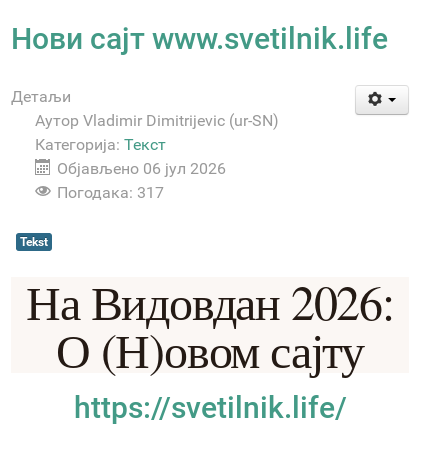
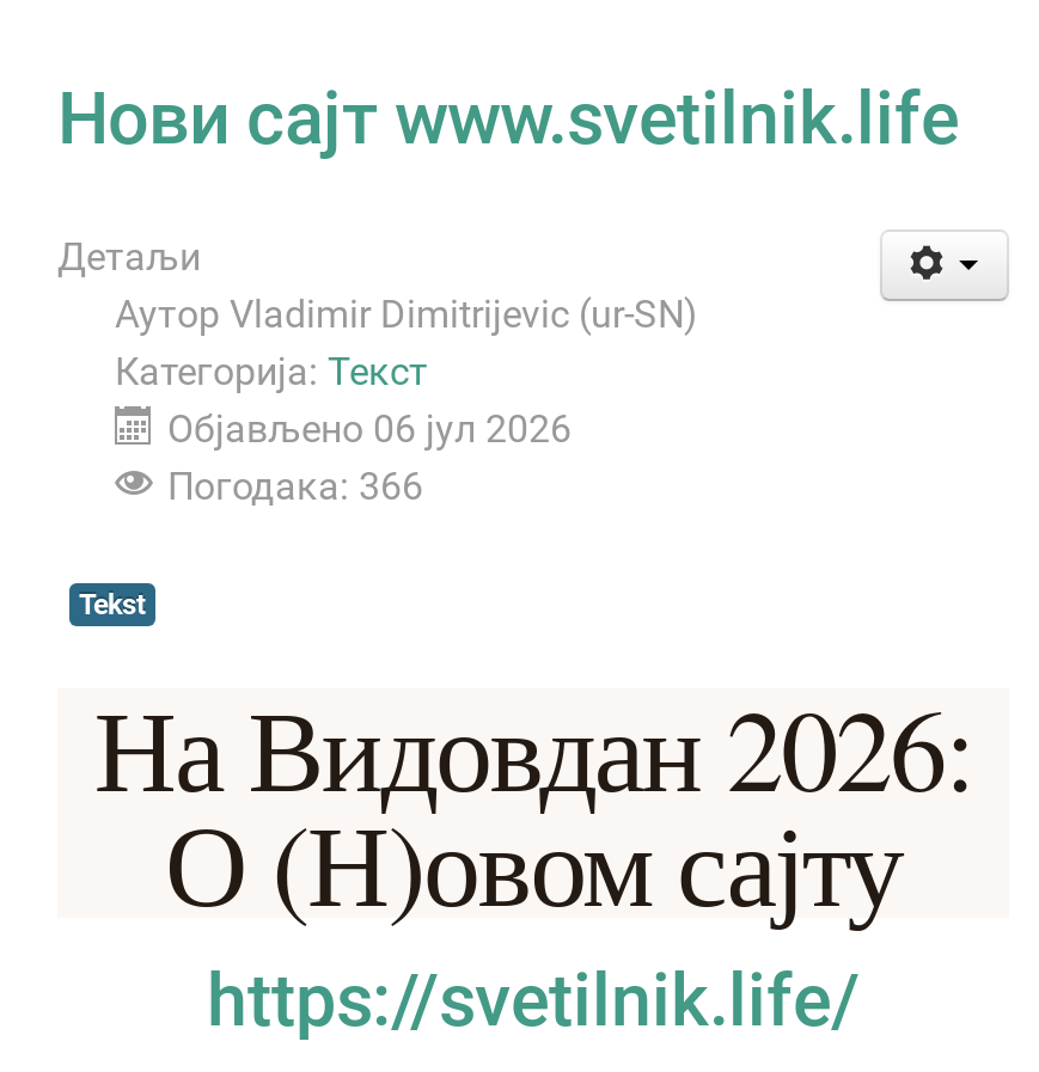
- Погодака: 317
+ Погодака: 366
